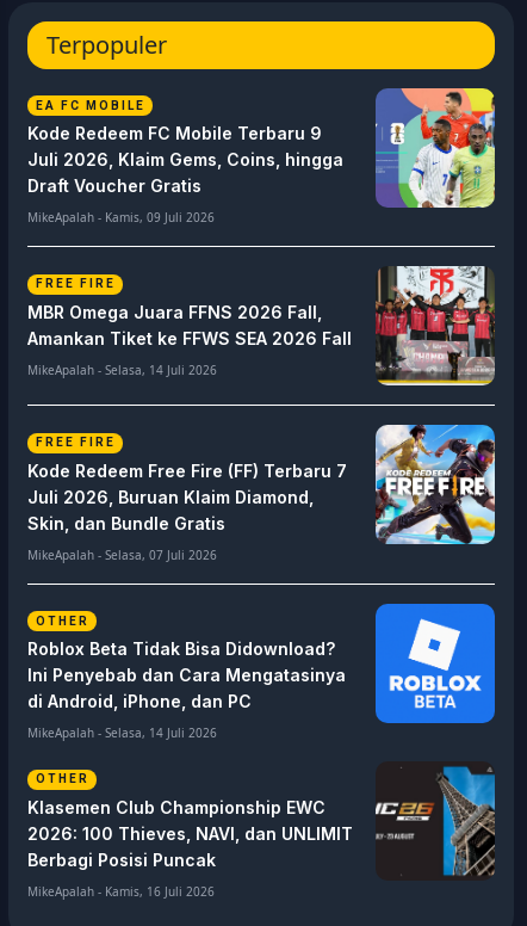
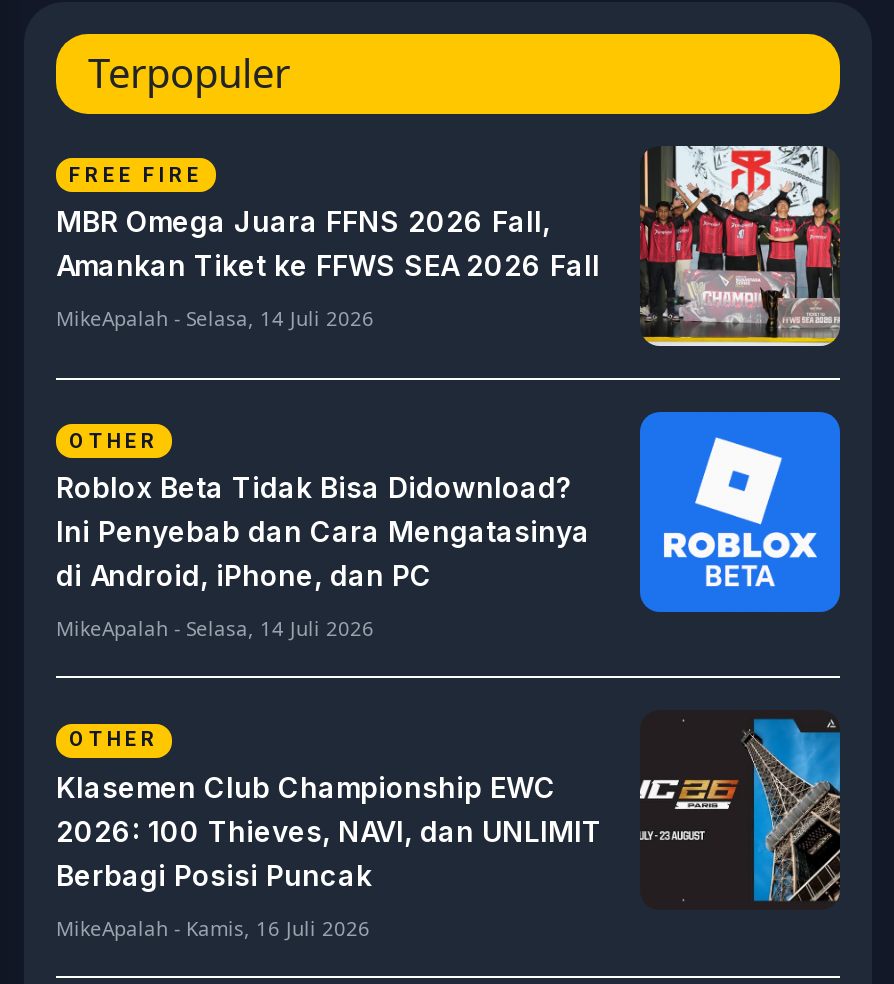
- [image]
- EA FC MOBILE
- Kode Redeem FC Mobile Terbaru 9
- Juli 2026, Klaim Gems, Coins, hingga
- Draft Voucher Gratis
- MikeApalah - Kamis, 09 Juli 2026

- [image]
- FREE FIRE
- Kode Redeem Free Fire (FF) Terbaru 7
- Juli 2026, Buruan Klaim Diamond,
- Skin, dan Bundle Gratis
- MikeApalah - Selasa, 07 Juli 2026

moved up: [image] | OTHER | Roblox Beta Tidak Bisa Didownload? | Ini Penyebab dan Cara Mengatasinya | di Android, iPhone, dan PC | MikeApalah - Selasa, 14 Juli 2026
